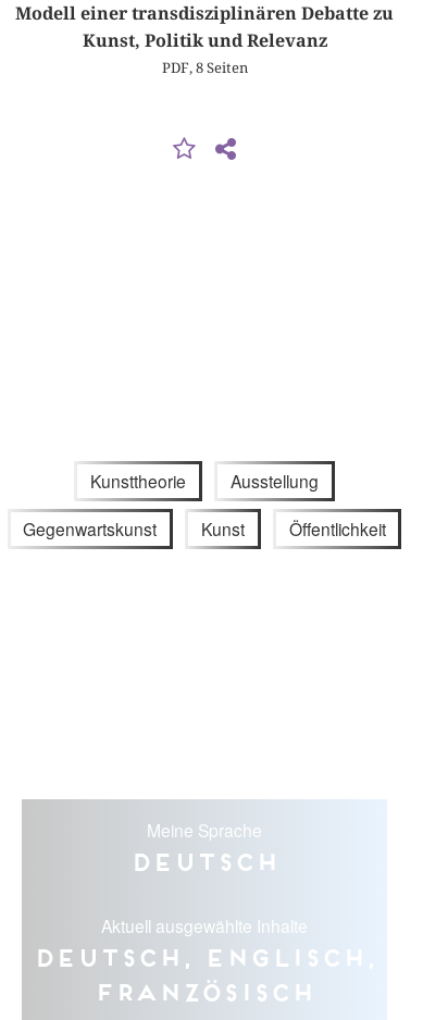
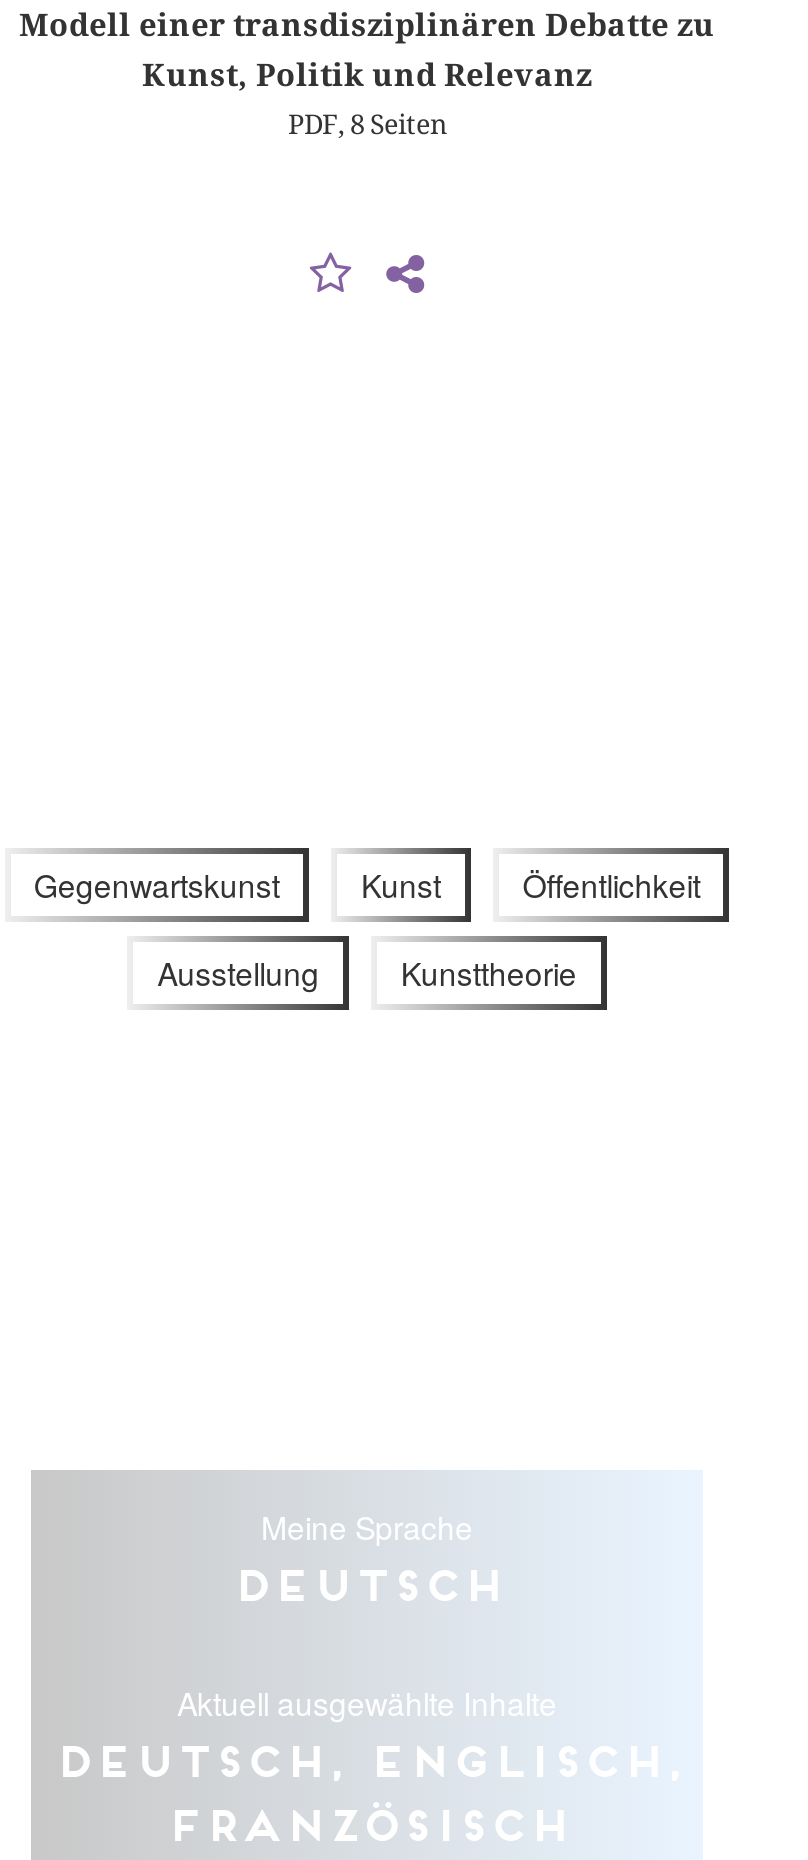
moved down: Kunsttheorie | Ausstellung

moved up: Gegenwartskunst | Kunst | Öffentlichkeit
